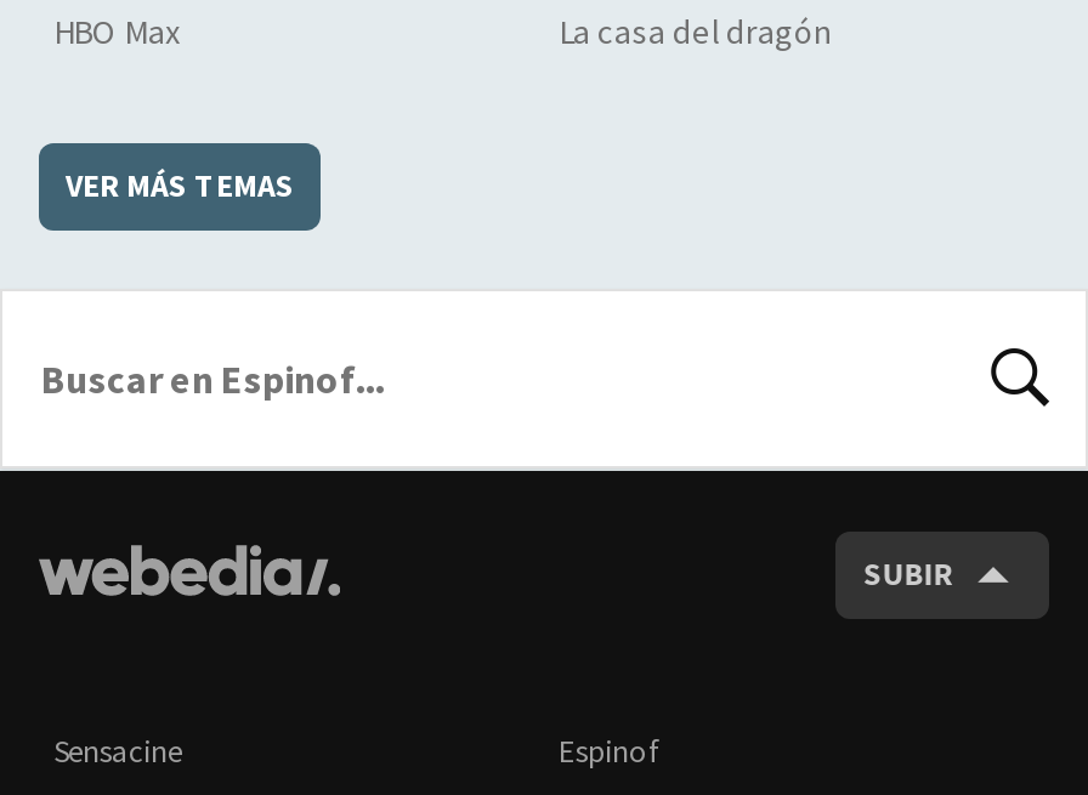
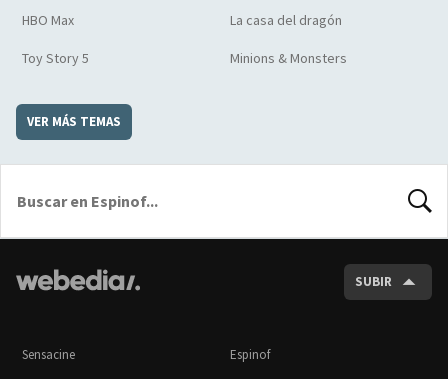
+ Toy Story 5
+ Minions & Monsters
